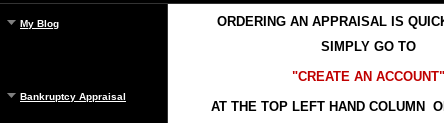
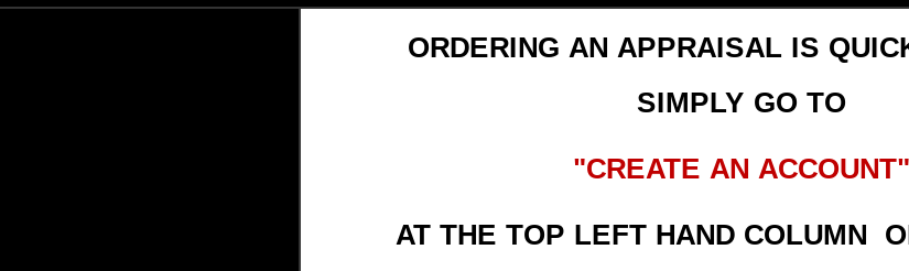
- My Blog

- Bankruptcy Appraisal
